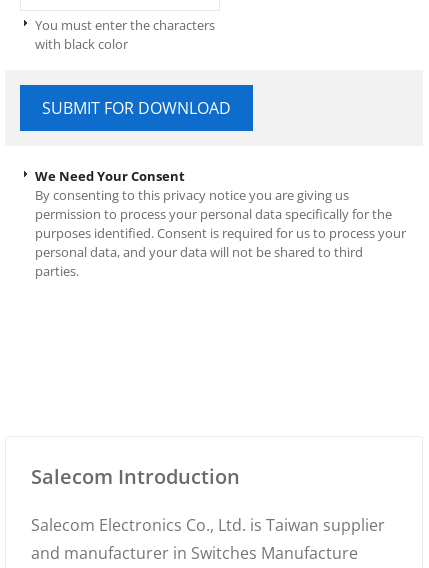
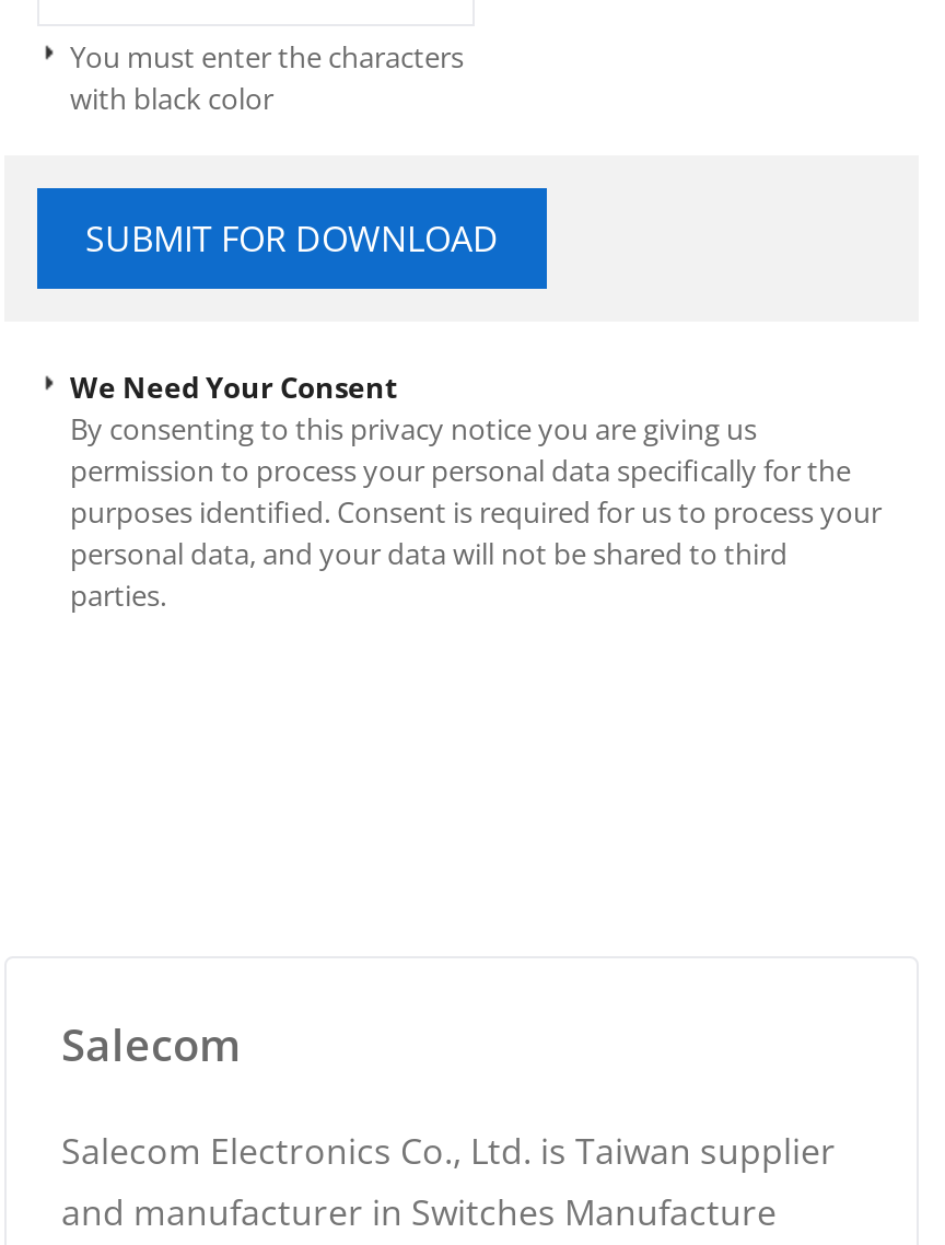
- Salecom Introduction
+ Salecom
